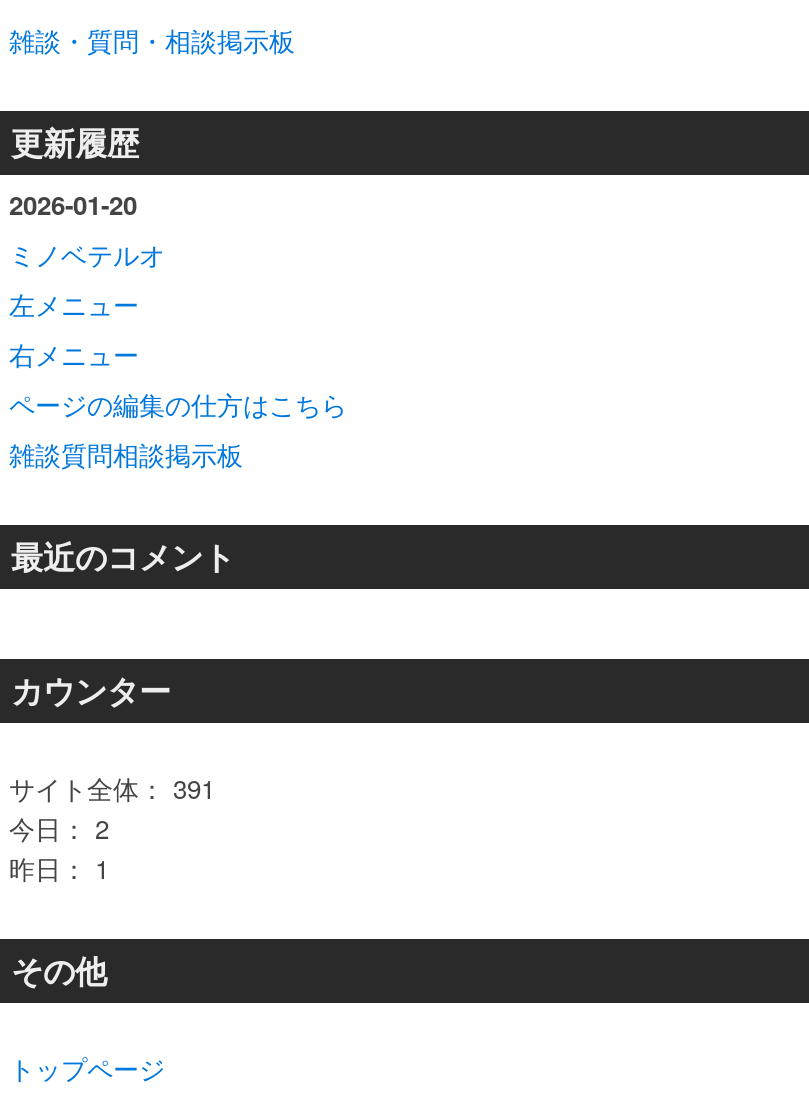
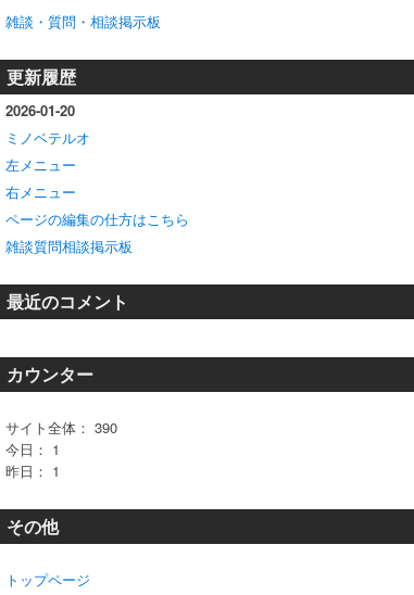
- サイト全体：391
+ サイト全体：390

- 今日：2
+ 今日：1
